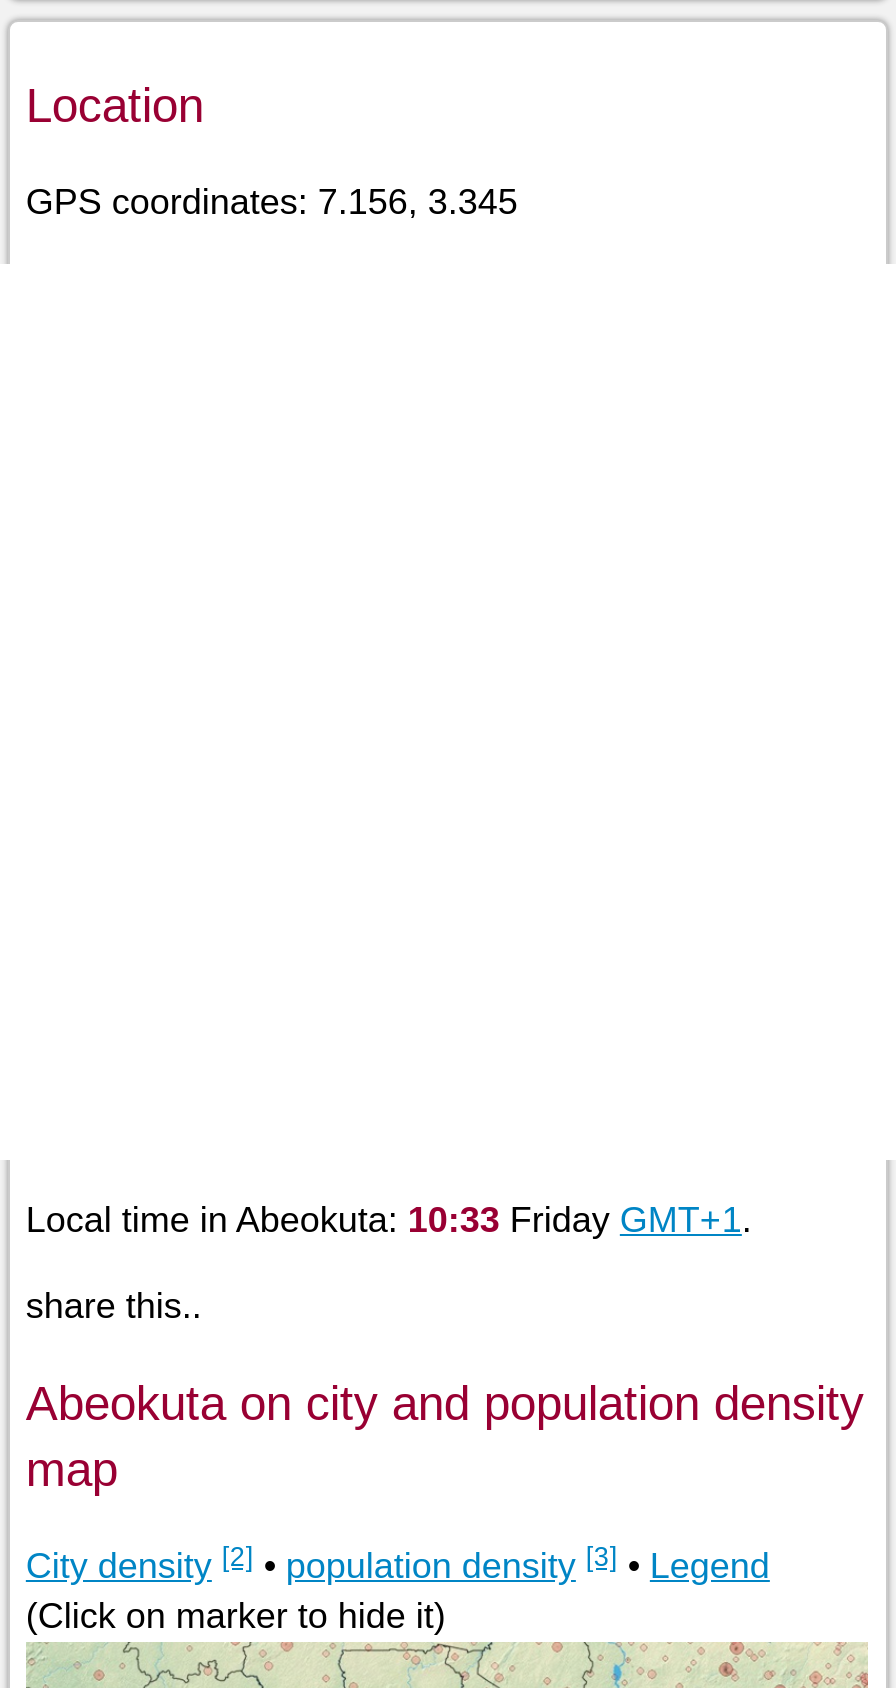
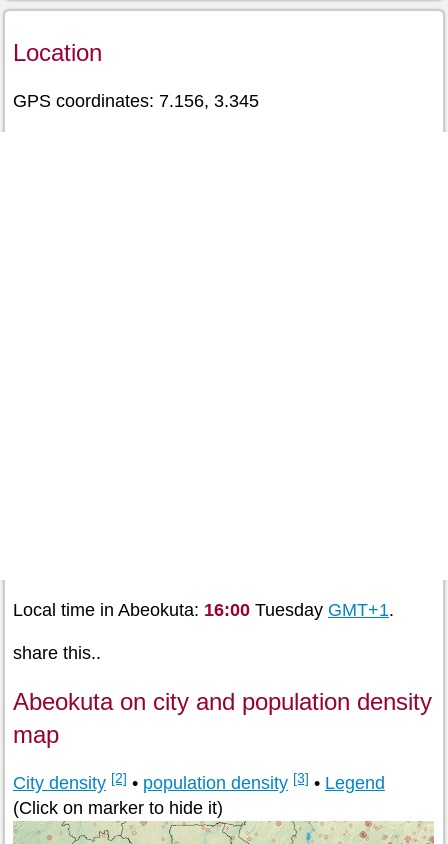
- Local time in Abeokuta: 10:33 Friday GMT+1.
+ Local time in Abeokuta: 16:00 Tuesday GMT+1.
